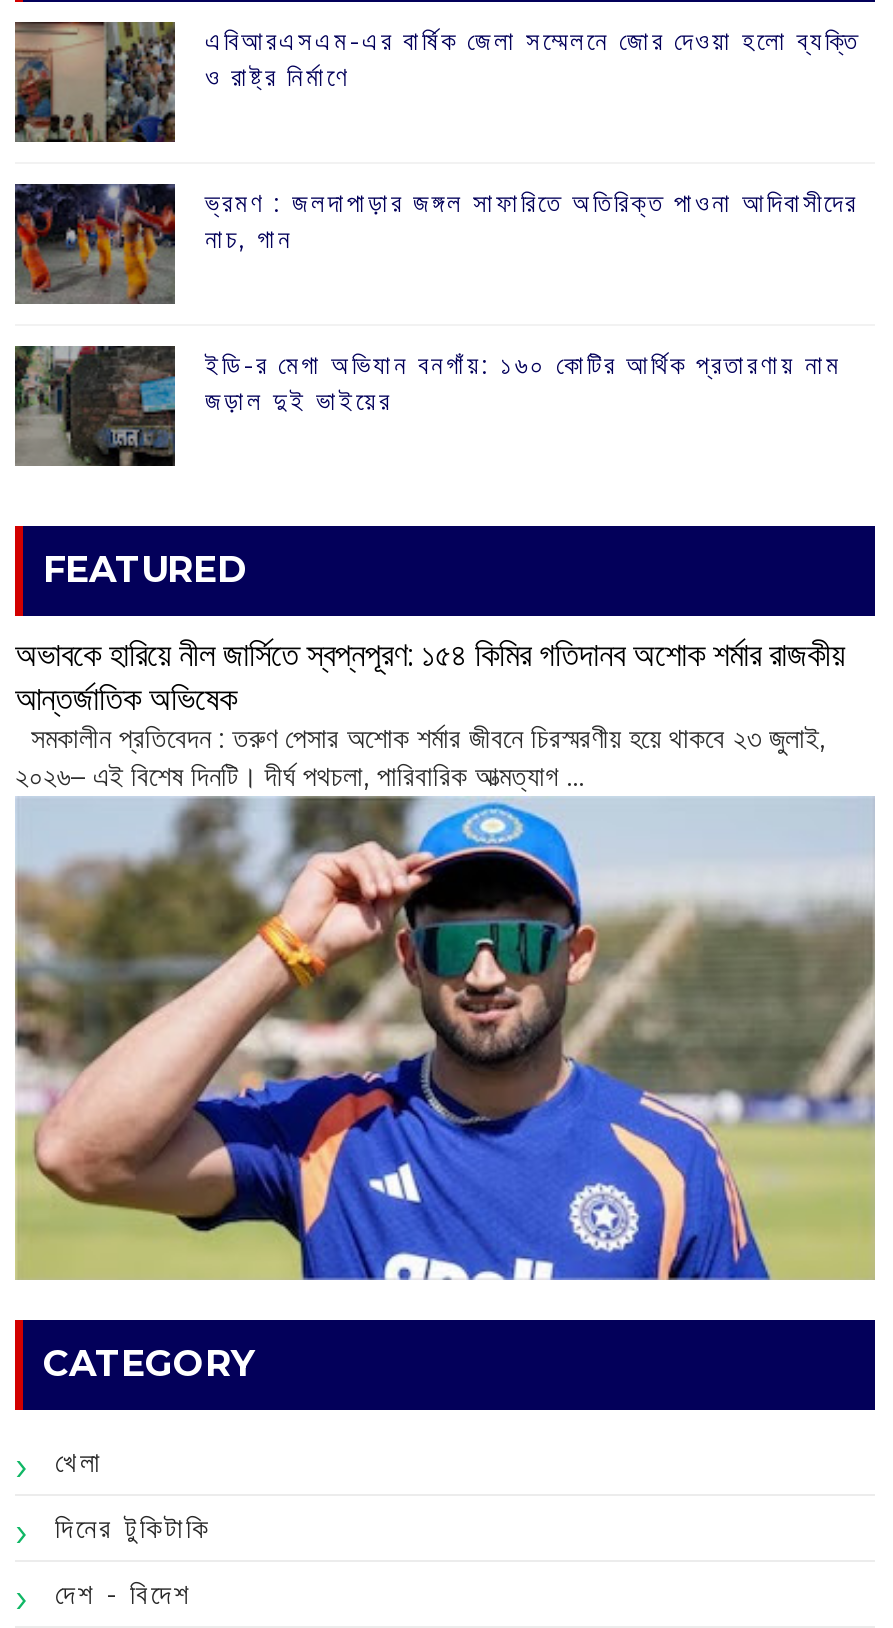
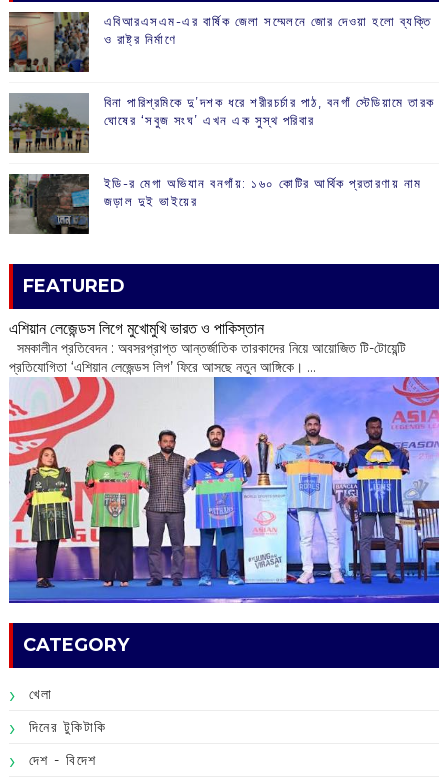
- [image]
- ‌ভ্রমণ : জলদাপাড়ার জঙ্গল সাফারিতে অতিরিক্ত পাওনা আদিবাসীদের
- নাচ, গান
+ [image]
+ বিনা পারিশ্রমিকে দু’দশক ধরে শরীরচর্চার পাঠ, বনগাঁ স্টেডিয়ামে তারক
+ ঘোষের ‘সবুজ সংঘ’ এখন এক সুস্থ পরিবার

- অভাবকে হারিয়ে নীল জার্সিতে স্বপ্নপূরণ: ১৫৪ কিমির গতিদানব অশোক শর্মার রাজকীয়
- আন্তর্জাতিক অভিষেক
- ‌ সমকালীন প্রতিবেদন : তরুণ পেসার অশোক শর্মার জীবনে চিরস্মরণীয় হয়ে থাকবে ২৩ জুলাই,
- ২০২৬– এই বিশেষ দিনটি। দীর্ঘ পথচলা, পারিবারিক আত্মত্যাগ ...
+ এশিয়ান লেজেন্ডস লিগে মুখোমুখি ভারত ও পাকিস্তান
+ ‌ সমকালীন প্রতিবেদন : অবসরপ্রাপ্ত আন্তর্জাতিক তারকাদের নিয়ে আয়োজিত টি-টোয়েন্টি
+ প্রতিযোগিতা ‘এশিয়ান লেজেন্ডস লিগ’ ফিরে আসছে নতুন আঙ্গিকে। ...

- [image]
+ [image]
